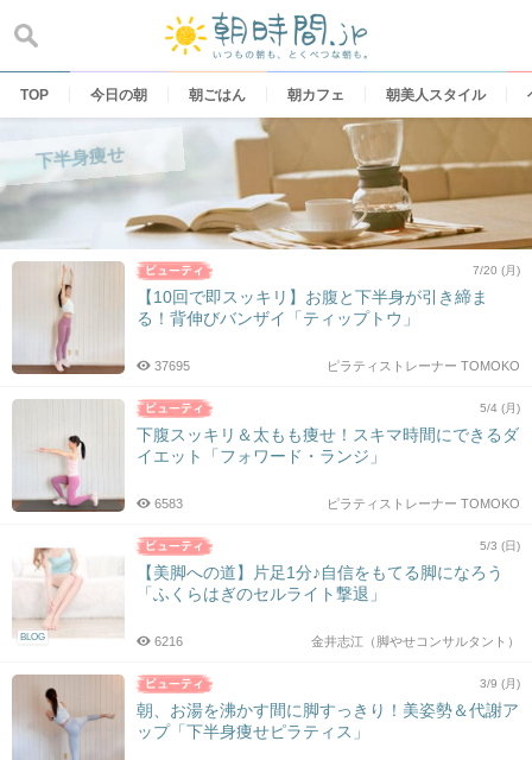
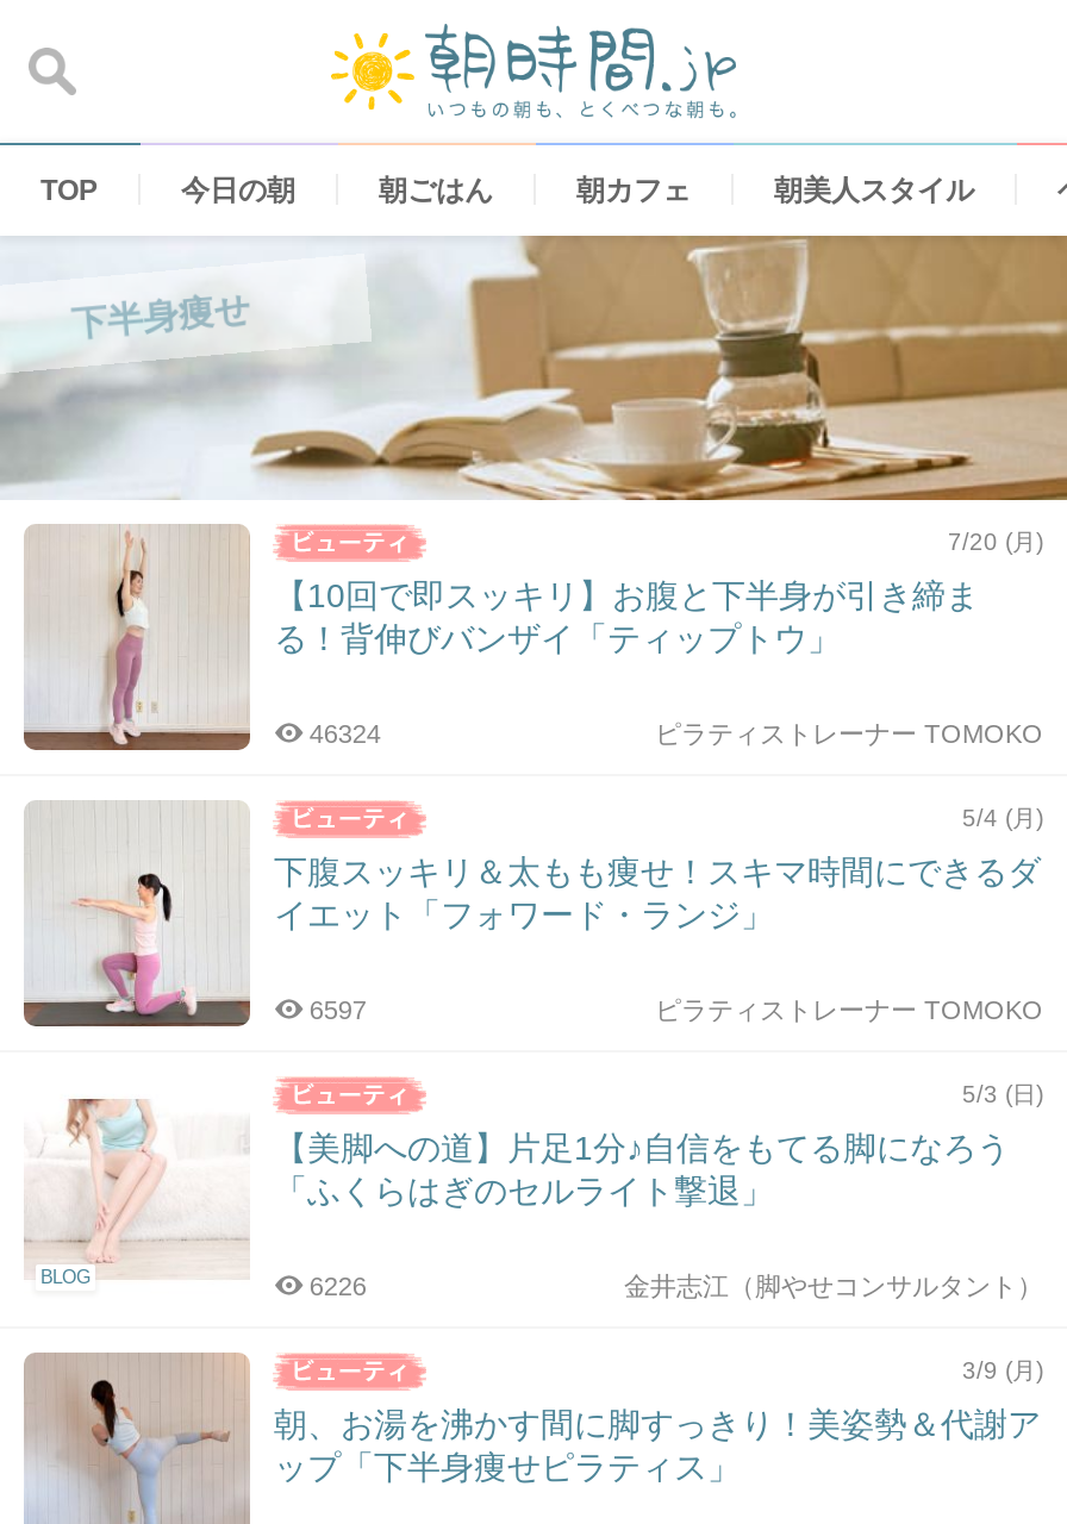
- 37695
+ 46324

- 6583
+ 6597

- 6216
+ 6226
